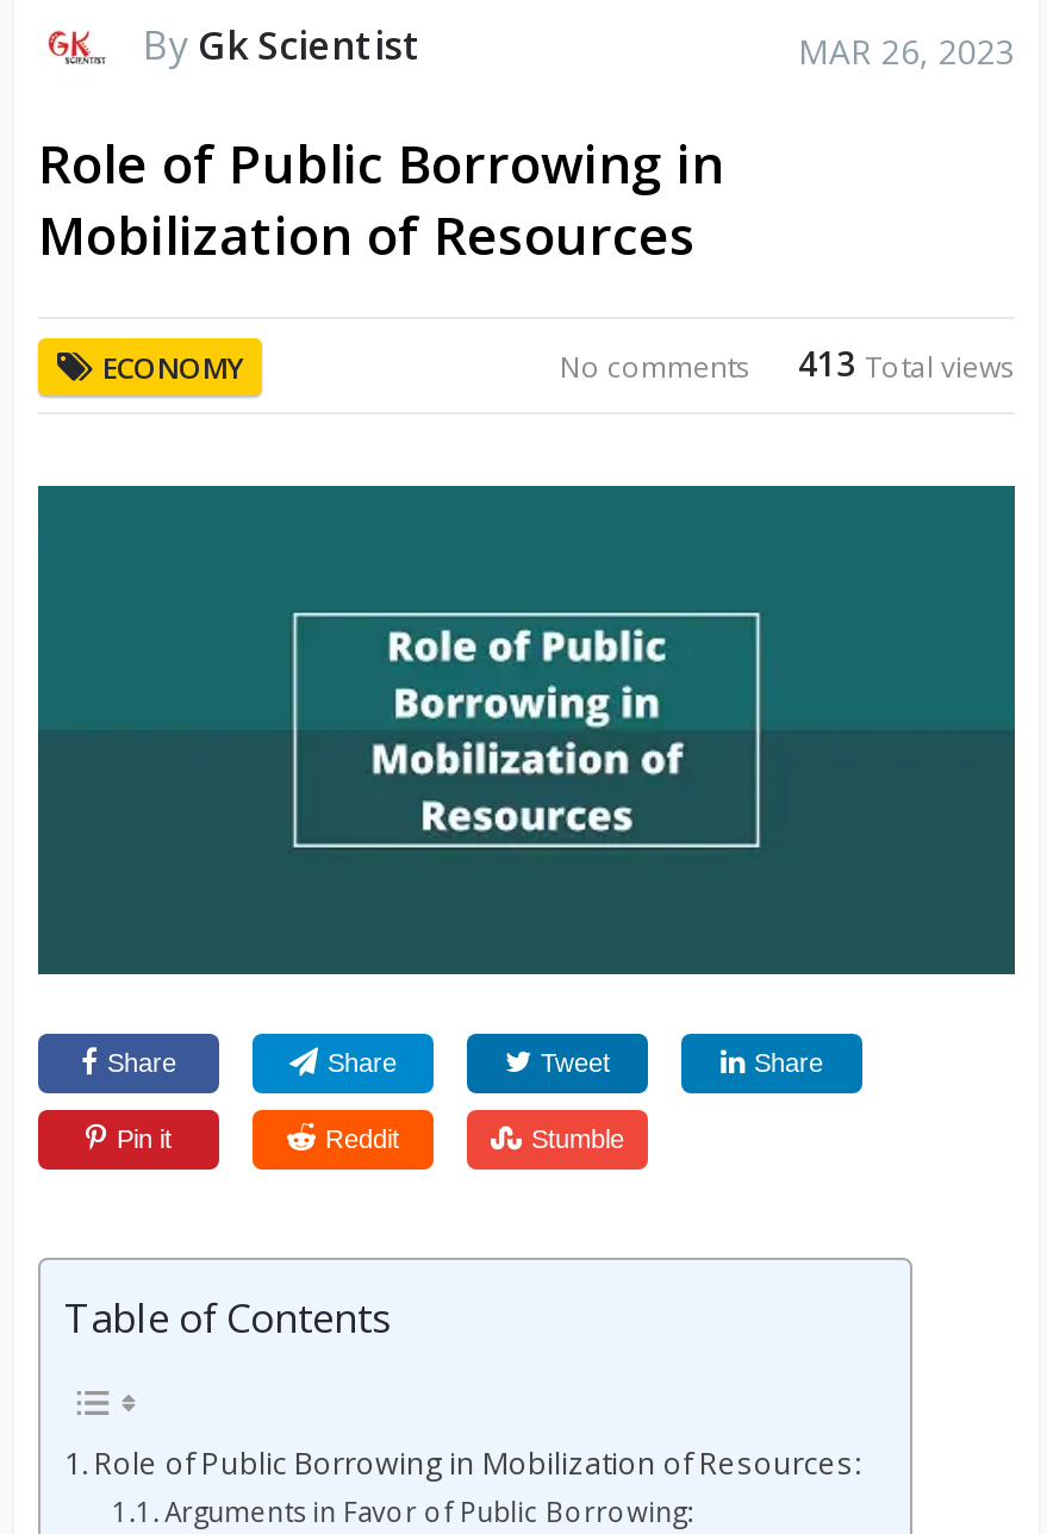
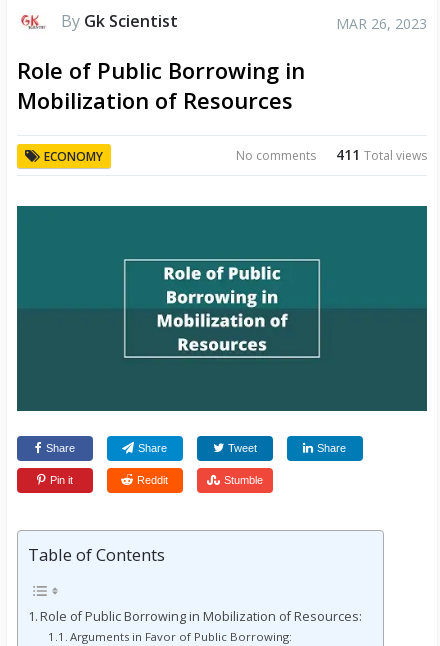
- No comments 413 Total views
+ No comments 411 Total views
